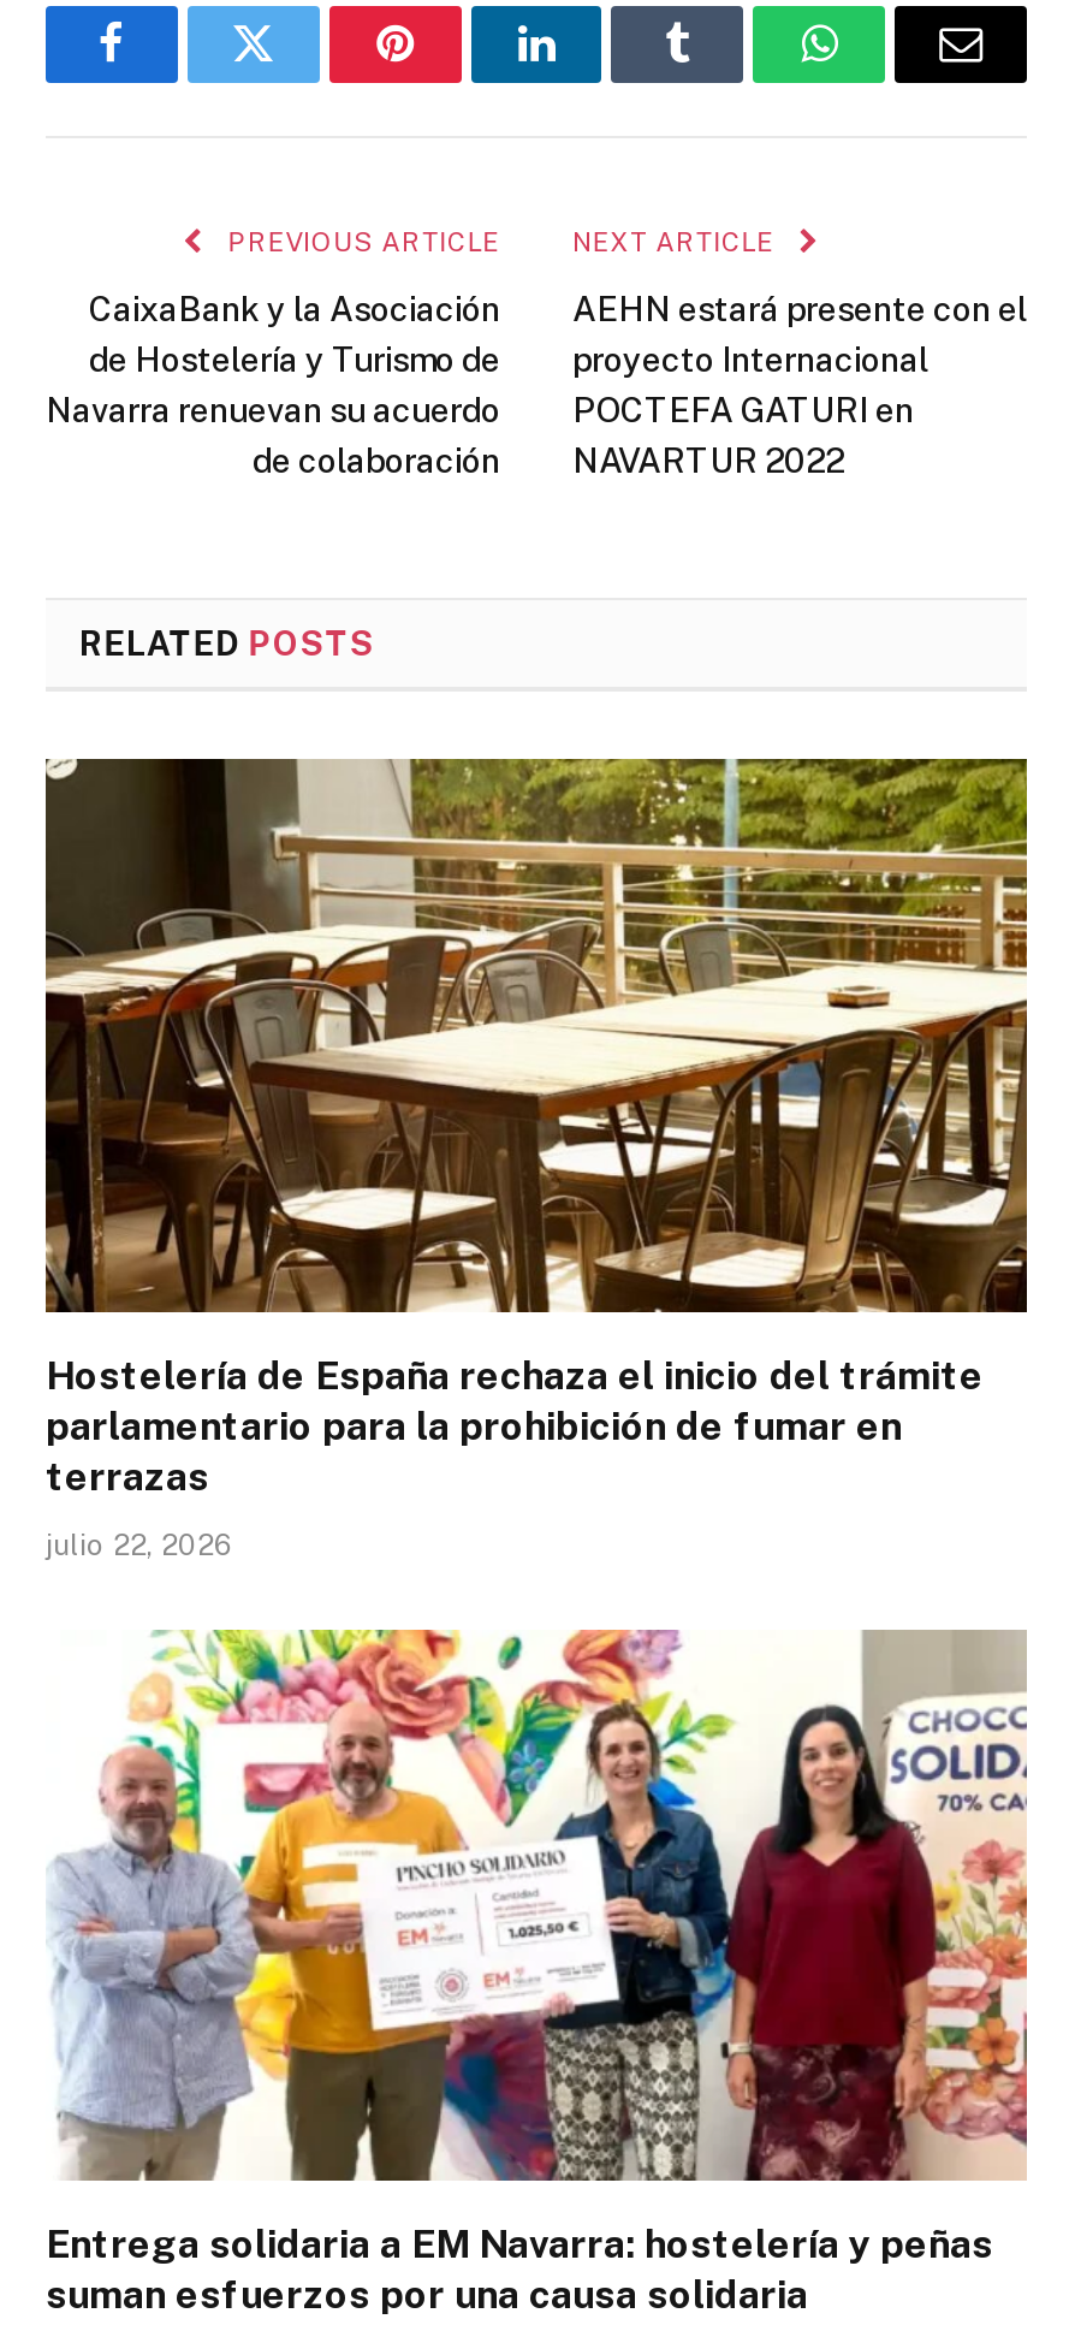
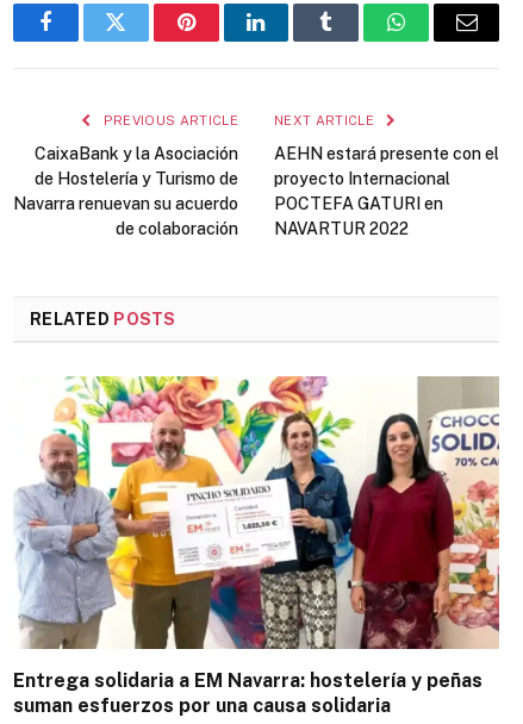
- [image]
- Hostelería de España rechaza el inicio del trámite
- parlamentario para la prohibición de fumar en
- terrazas
- julio 22, 2026
